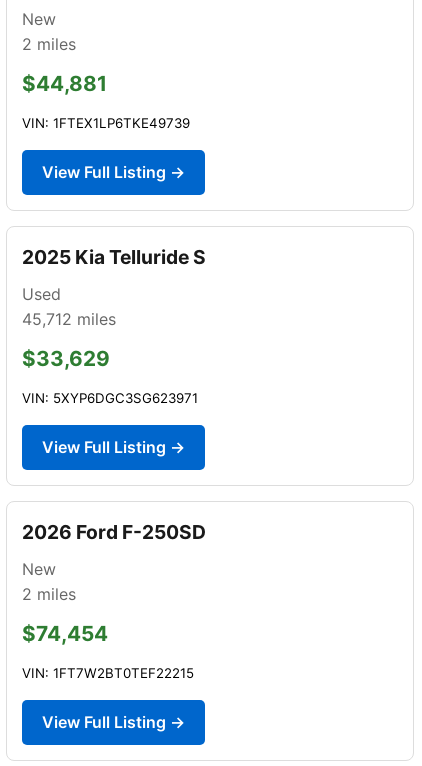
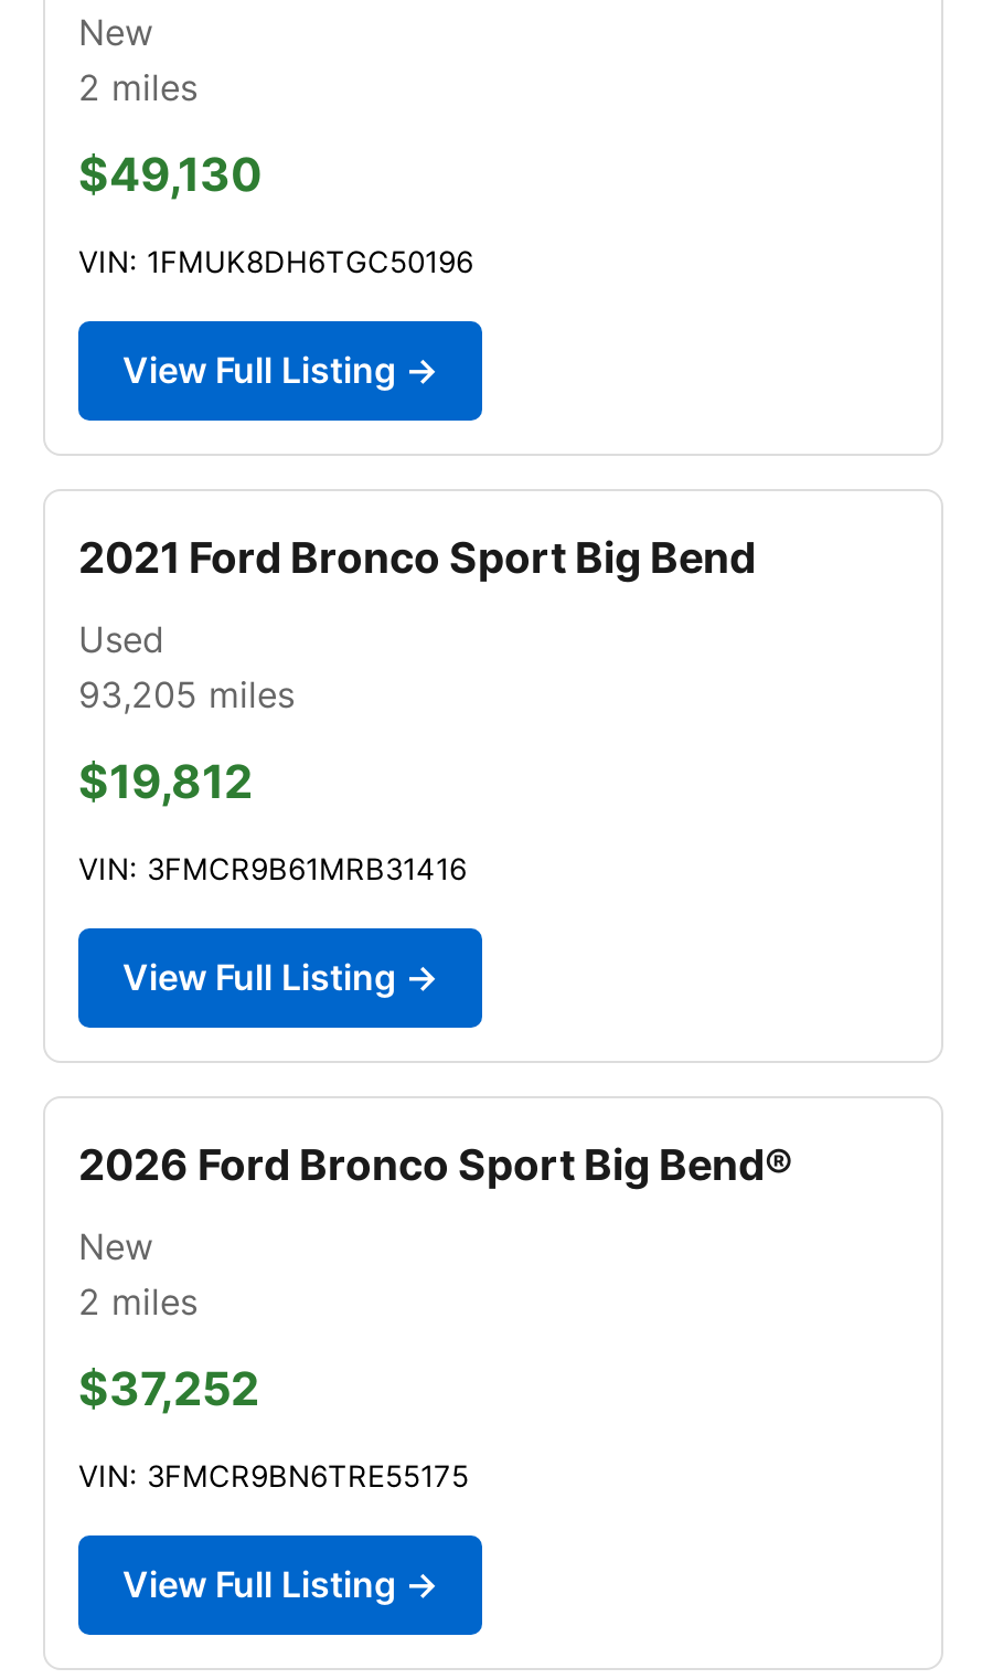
- $44,881
+ $49,130

- VIN: 1FTEX1LP6TKE49739
+ VIN: 1FMUK8DH6TGC50196

- 2025 Kia Telluride S
+ 2021 Ford Bronco Sport Big Bend

- 45,712 miles
+ 93,205 miles

- $33,629
+ $19,812

- VIN: 5XYP6DGC3SG623971
+ VIN: 3FMCR9B61MRB31416

- 2026 Ford F-250SD
+ 2026 Ford Bronco Sport Big Bend®

- $74,454
+ $37,252

- VIN: 1FT7W2BT0TEF22215
+ VIN: 3FMCR9BN6TRE55175
